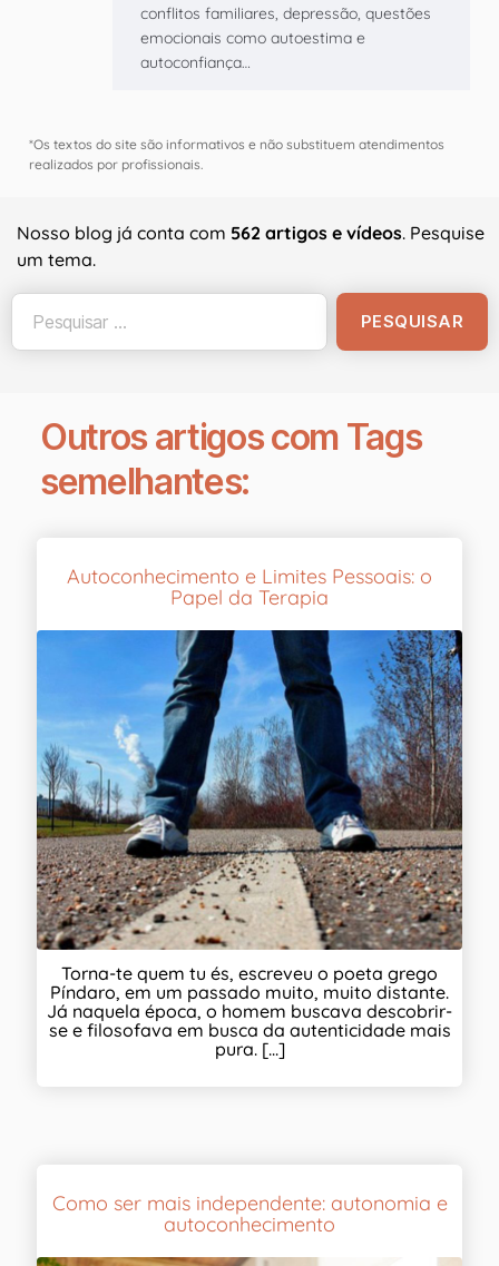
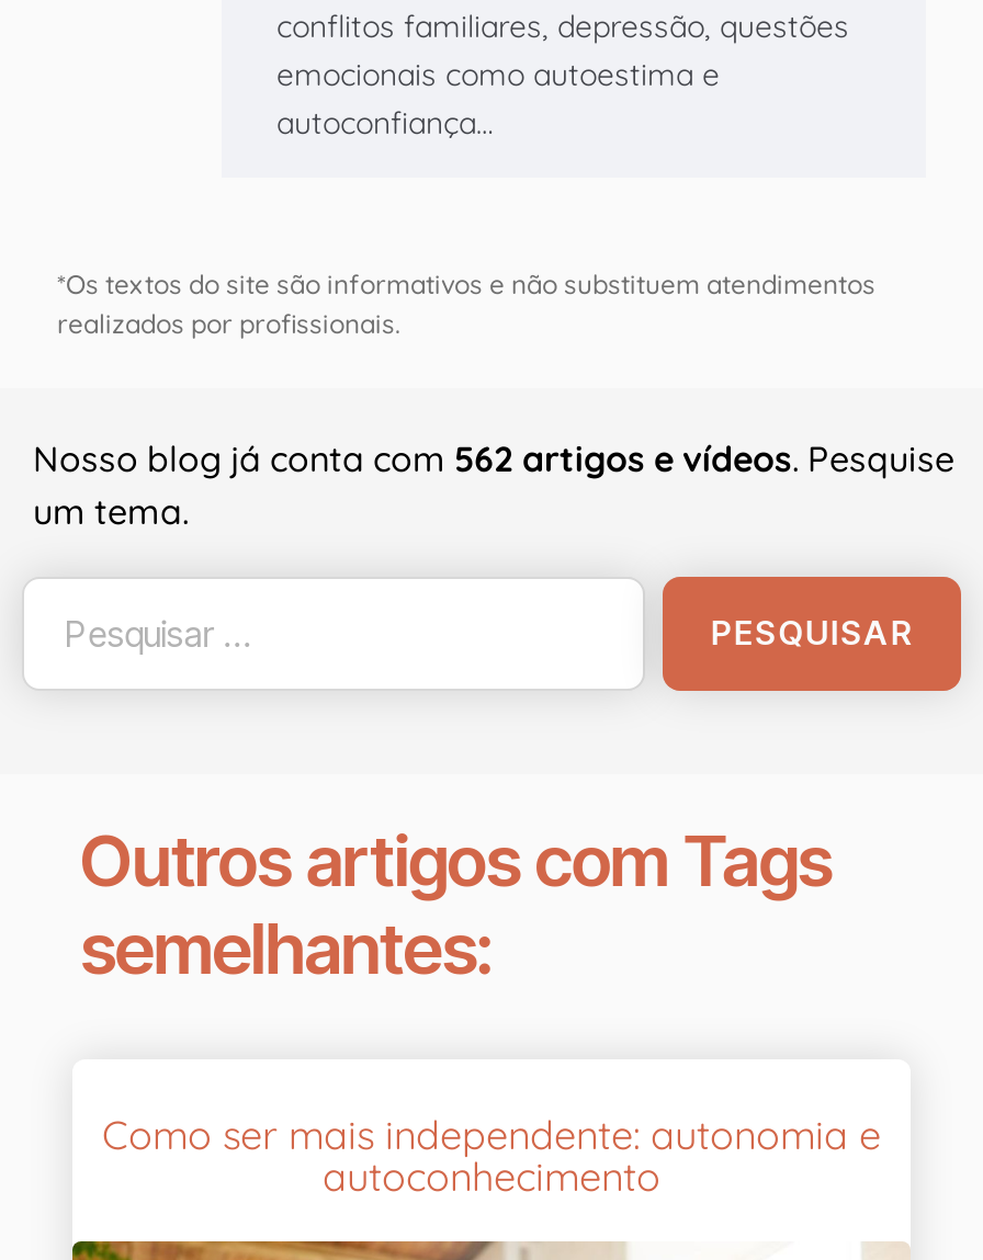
- Autoconhecimento e Limites Pessoais: o
- Papel da Terapia

- [image]
- Torna-te quem tu és, escreveu o poeta grego
- Píndaro, em um passado muito, muito distante.
- Já naquela época, o homem buscava descobrir-
- se e filosofava em busca da autenticidade mais
- pura. [...]
